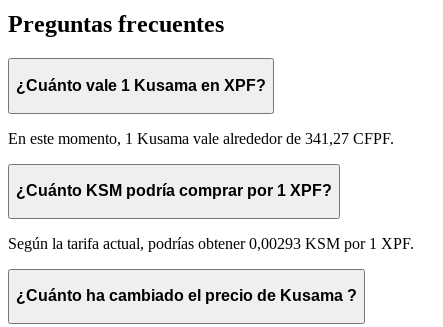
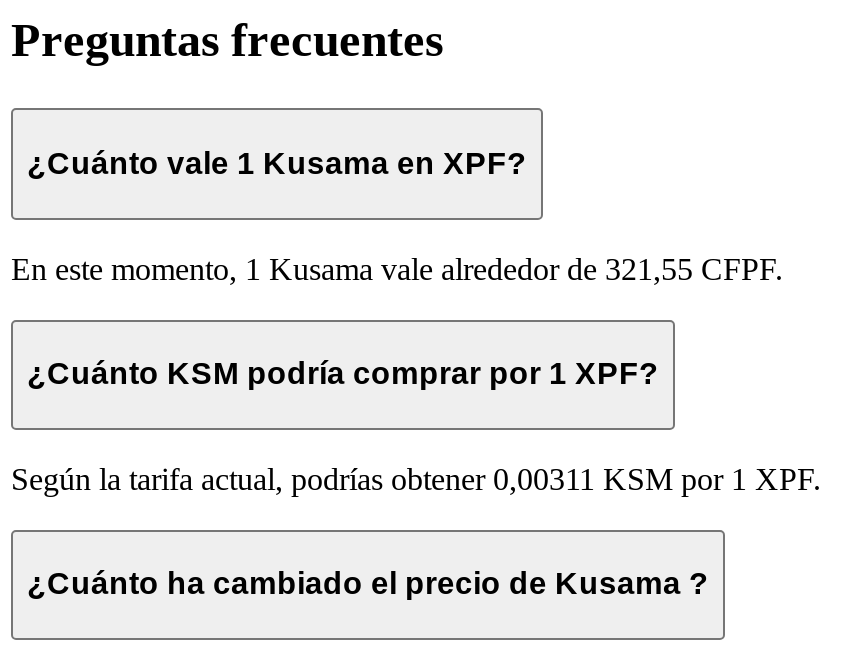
- En este momento, 1 Kusama vale alrededor de 341,27 CFPF.
+ En este momento, 1 Kusama vale alrededor de 321,55 CFPF.

- Según la tarifa actual, podrías obtener 0,00293 KSM por 1 XPF.
+ Según la tarifa actual, podrías obtener 0,00311 KSM por 1 XPF.
